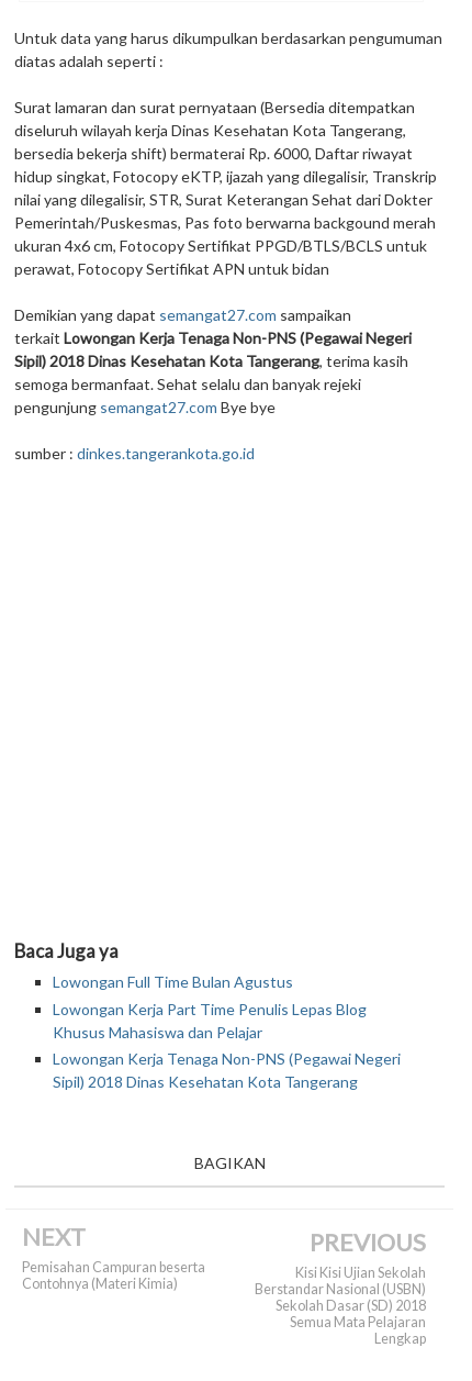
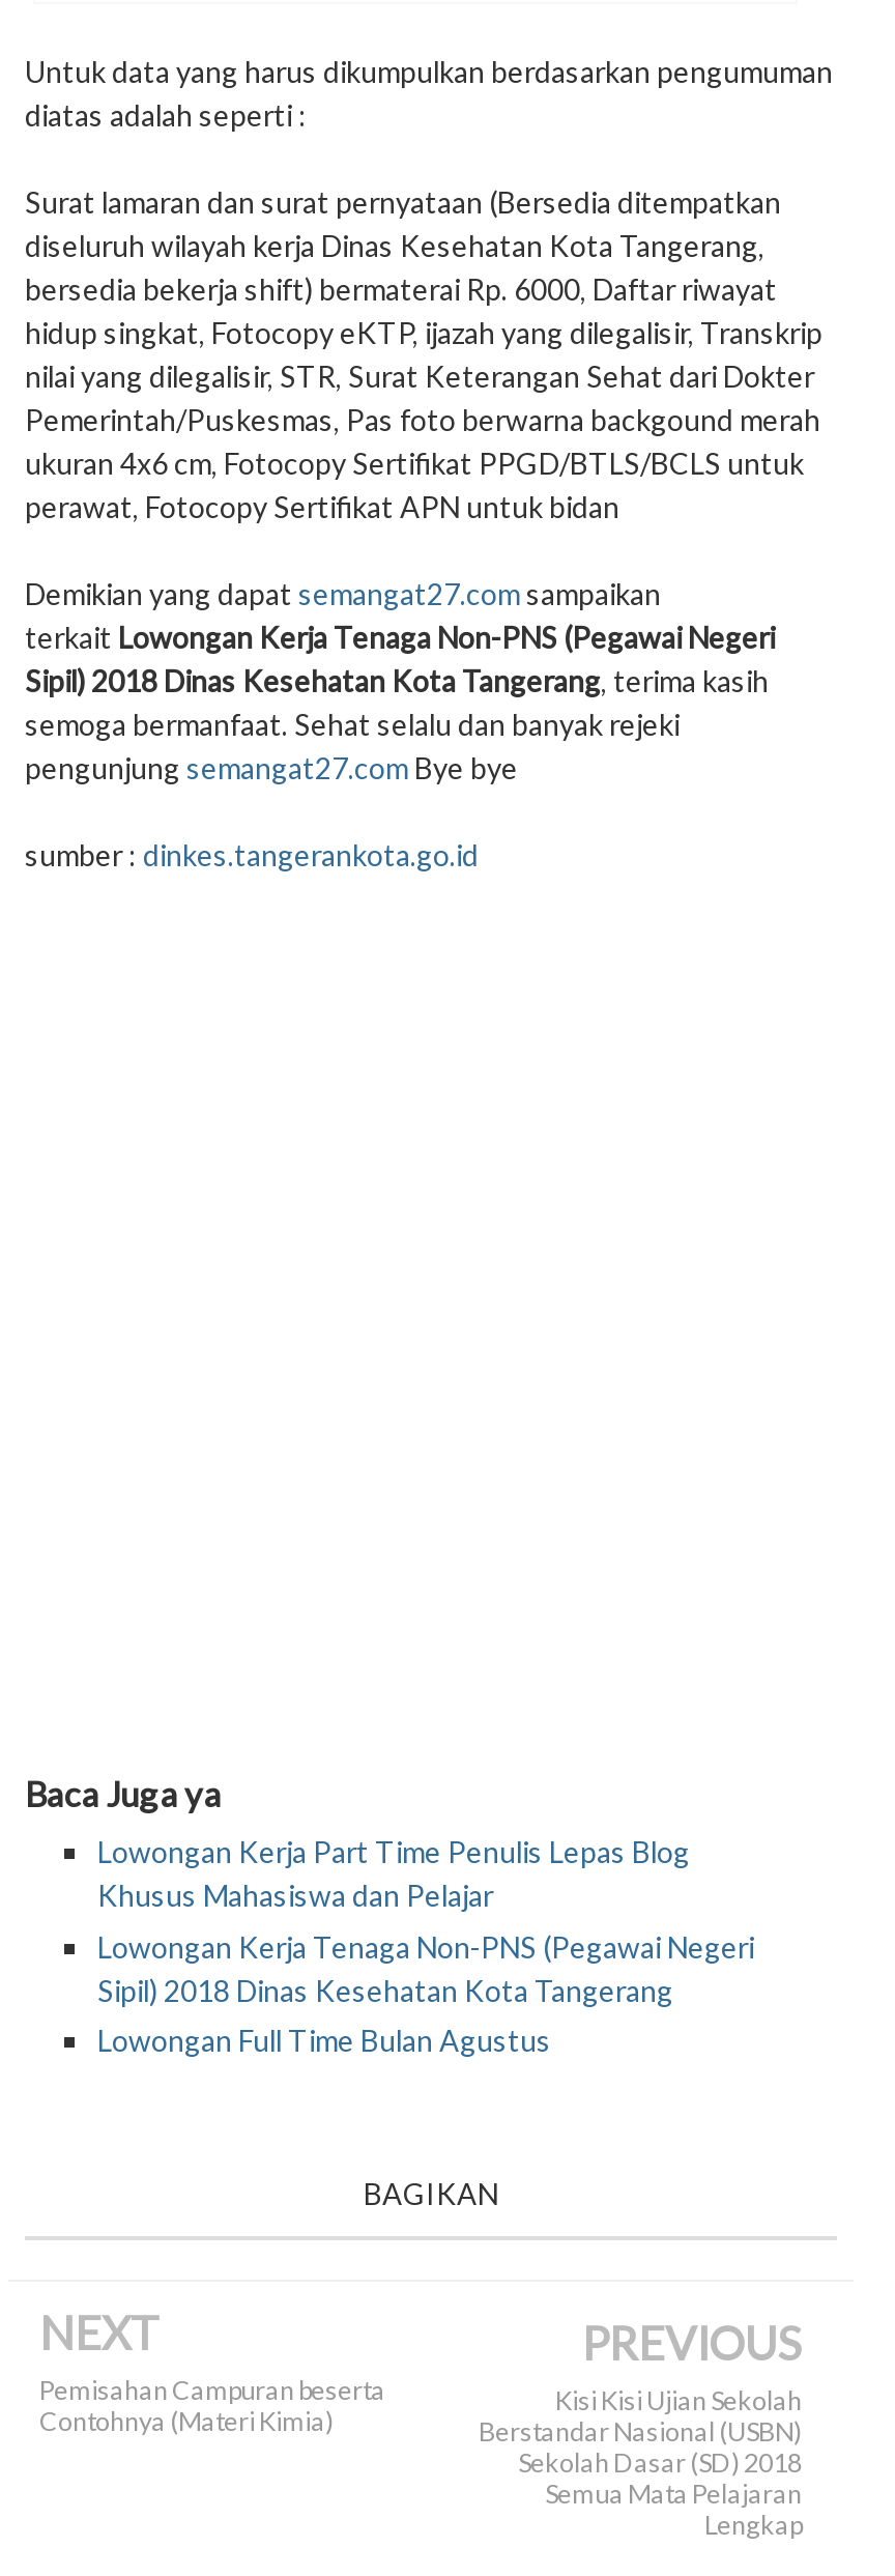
moved down: Lowongan Full Time Bulan Agustus

moved up: Lowongan Kerja Part Time Penulis Lepas Blog | Khusus Mahasiswa dan Pelajar | Lowongan Kerja Tenaga Non-PNS (Pegawai Negeri | Sipil) 2018 Dinas Kesehatan Kota Tangerang
